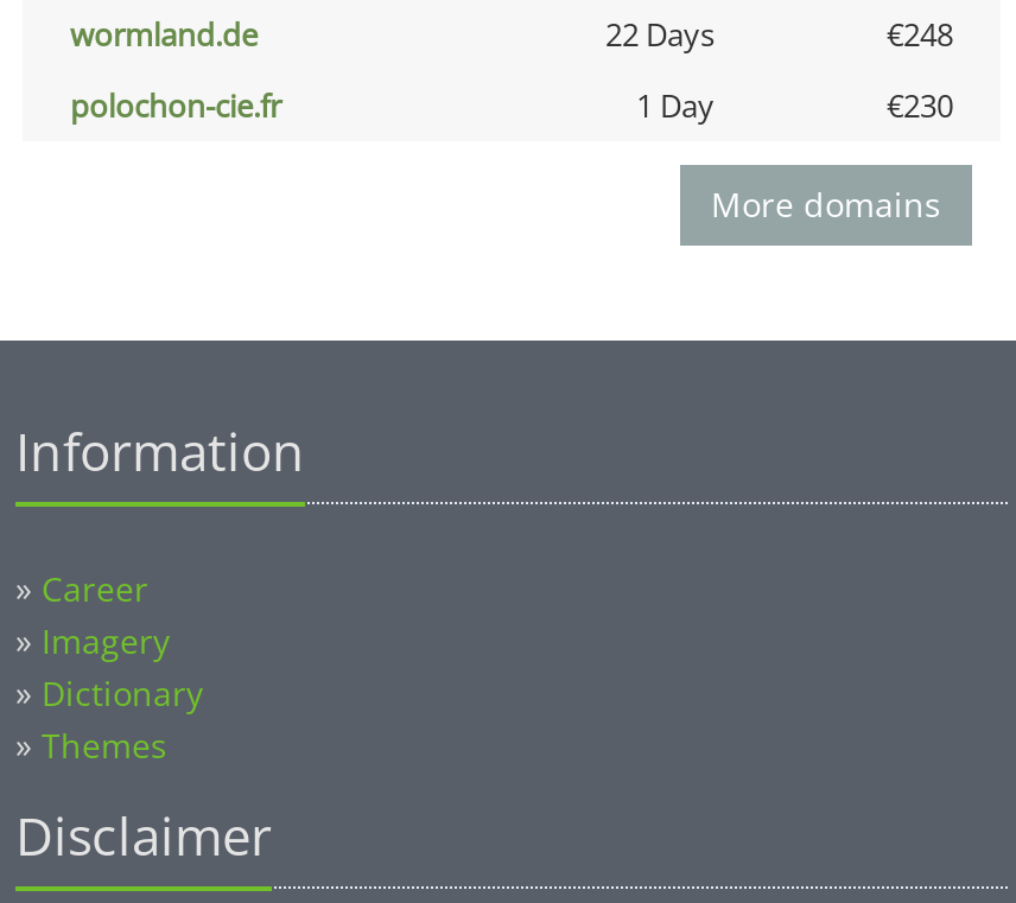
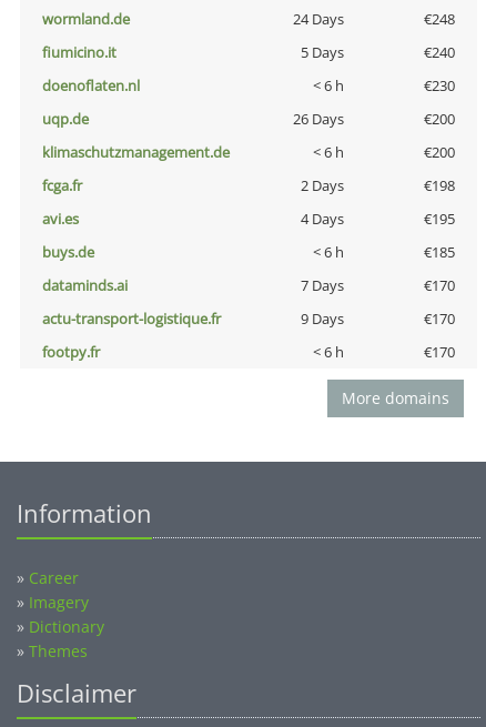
- 22 Days
+ 24 Days

- polochon-cie.fr
- 1 Day
+ fiumicino.it
+ 5 Days
+ €240
+ doenoflaten.nl
+ < 6 h

+ uqp.de
+ 26 Days
+ €200
+ klimaschutzmanagement.de
+ < 6 h
+ €200
+ fcga.fr
+ 2 Days
+ €198
+ avi.es
+ 4 Days
+ €195
+ buys.de
+ < 6 h
+ €185
+ dataminds.ai
+ 7 Days
+ €170
+ actu-transport-logistique.fr
+ 9 Days
+ €170
+ footpy.fr
+ < 6 h
+ €170
